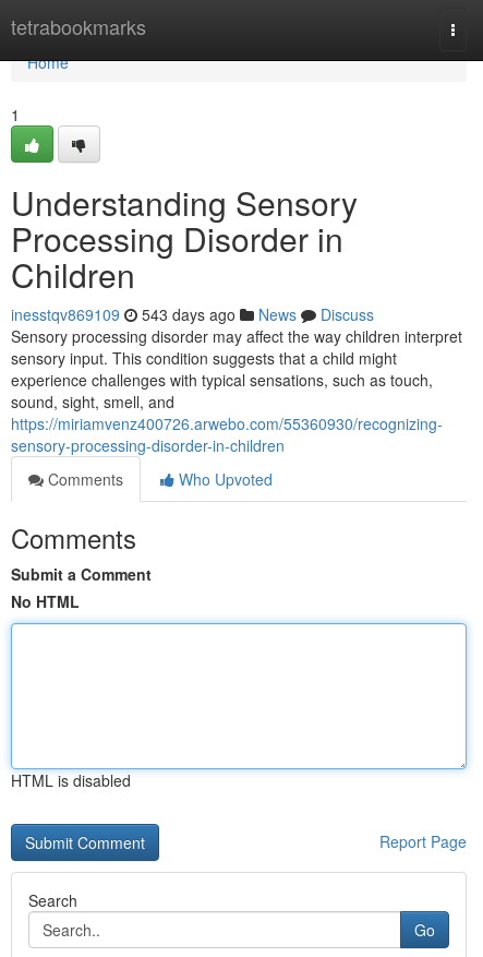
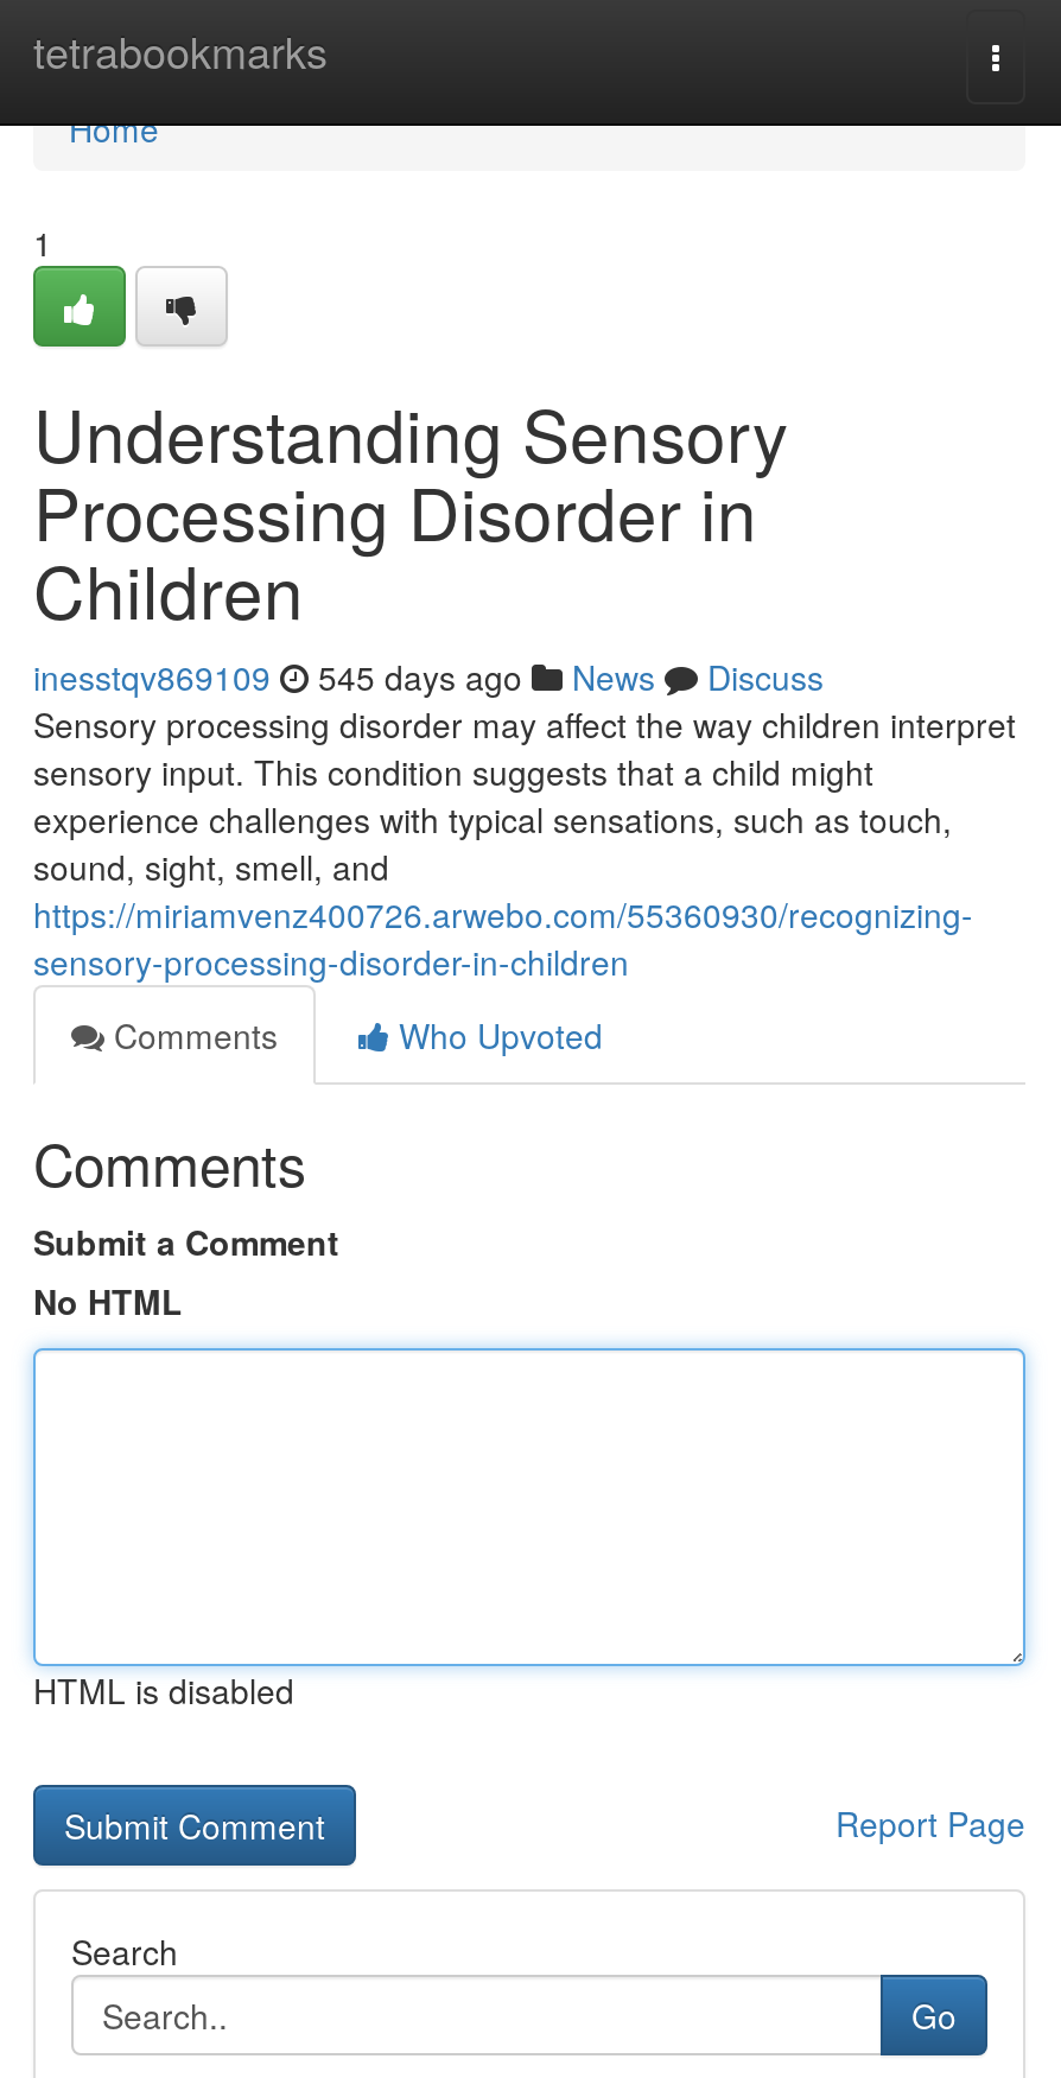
- inesstqv869109 543 days ago News Discuss
+ inesstqv869109 545 days ago News Discuss
